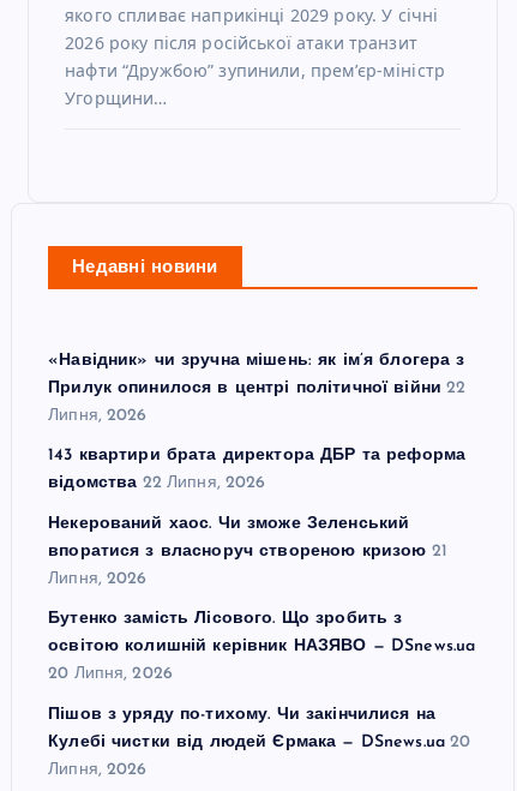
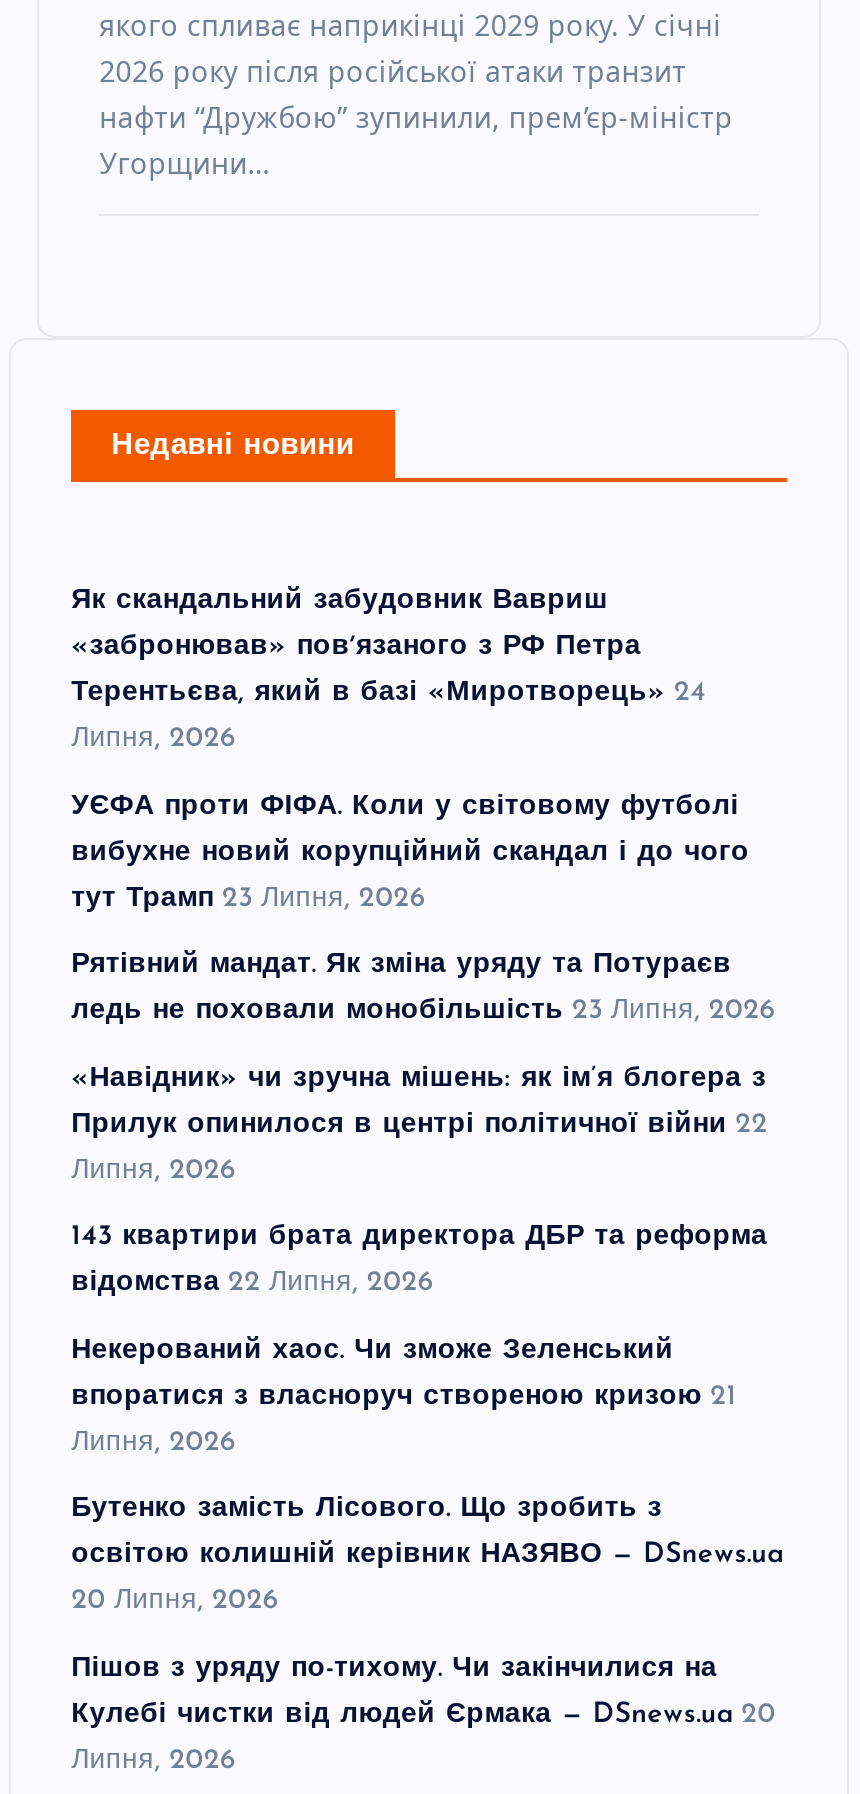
+ Як скандальний забудовник Вавриш
+ «забронював» повʼязаного з РФ Петра
+ Терентьєва, який в базі «Миротворець» 24
+ Липня, 2026
+ УЄФА проти ФІФА. Коли у світовому футболі
+ вибухне новий корупційний скандал і до чого
+ тут Трамп 23 Липня, 2026
+ Рятівний мандат. Як зміна уряду та Потураєв
+ ледь не поховали монобільшість 23 Липня, 2026
